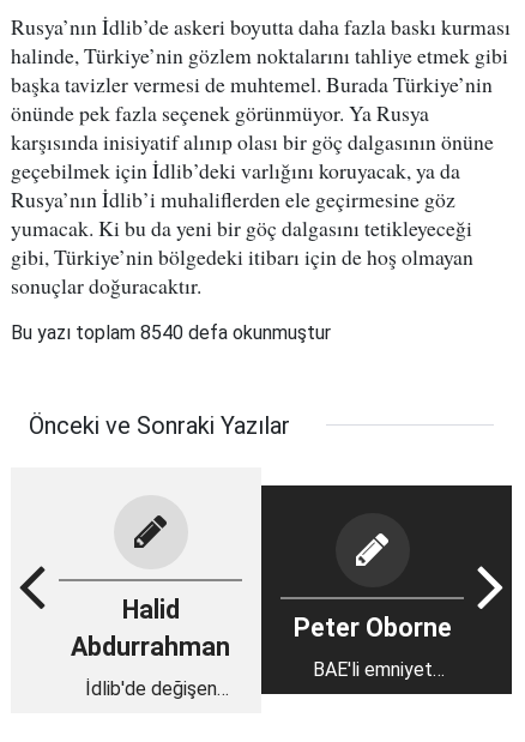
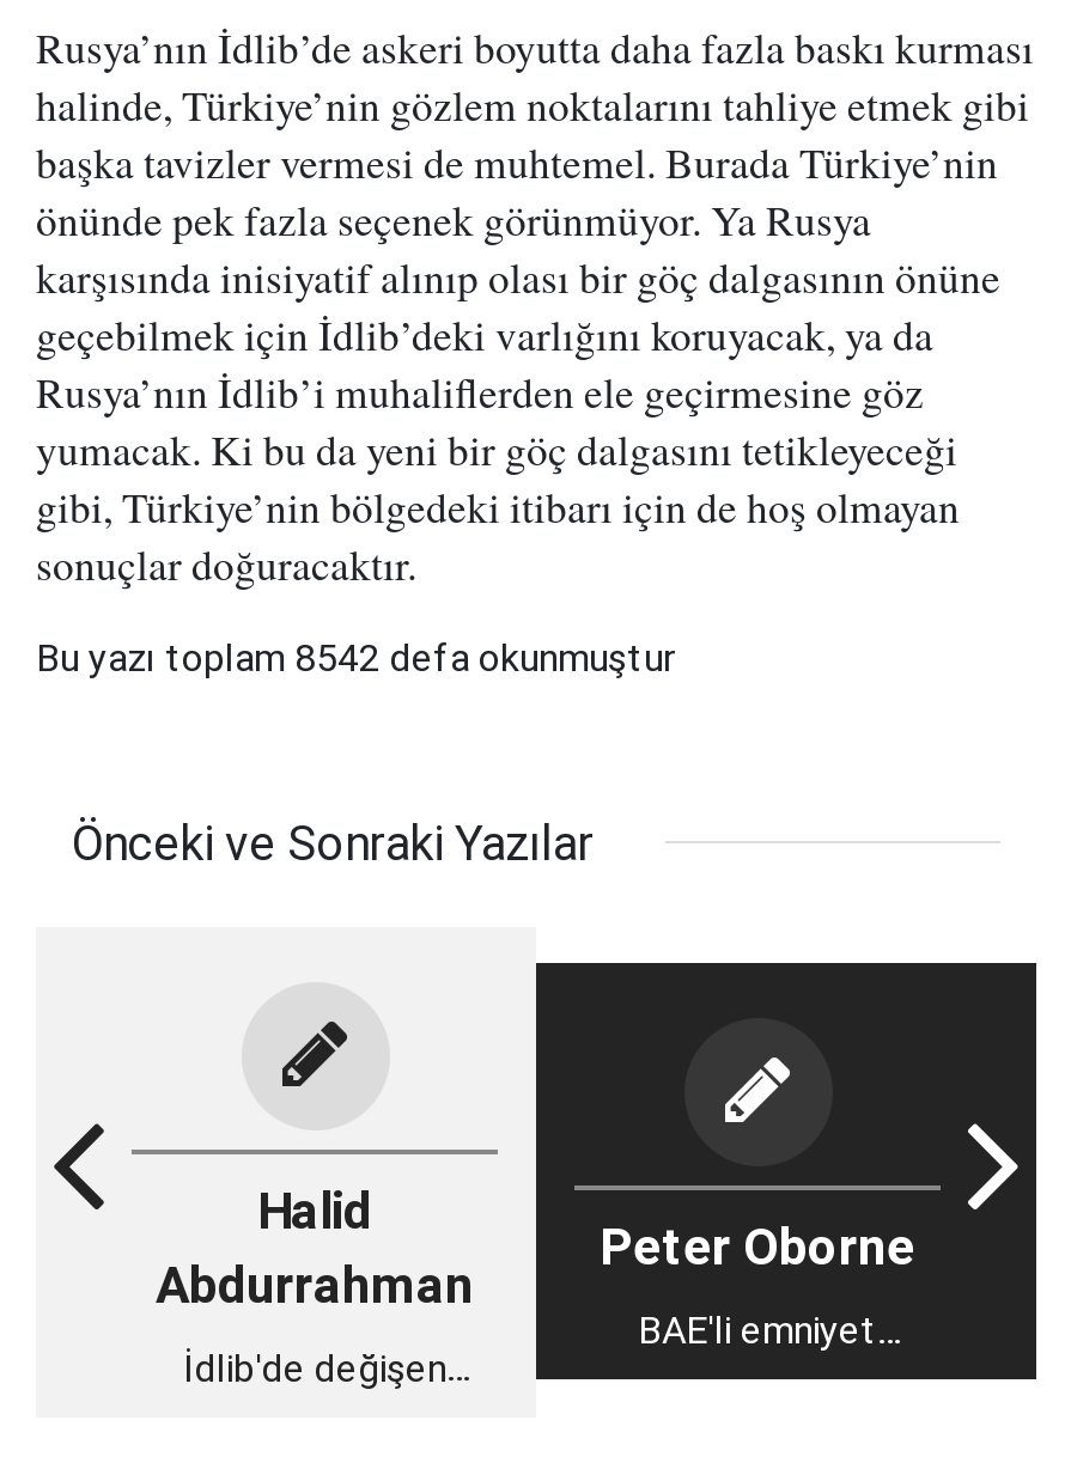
- Bu yazı toplam 8540 defa okunmuştur
+ Bu yazı toplam 8542 defa okunmuştur
